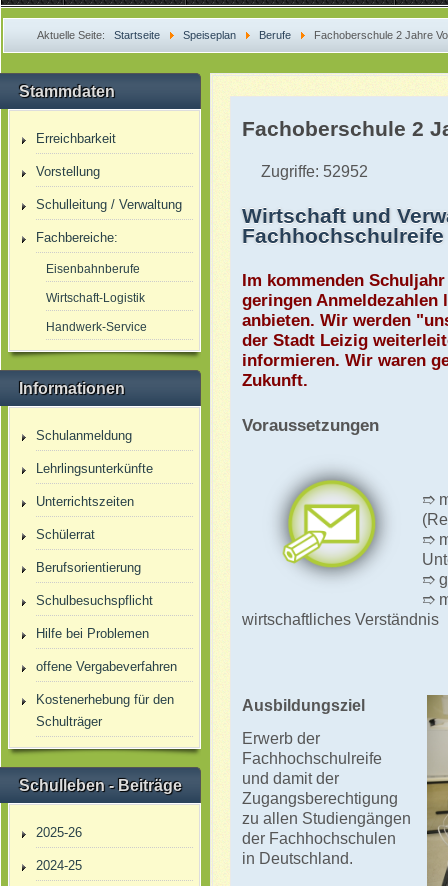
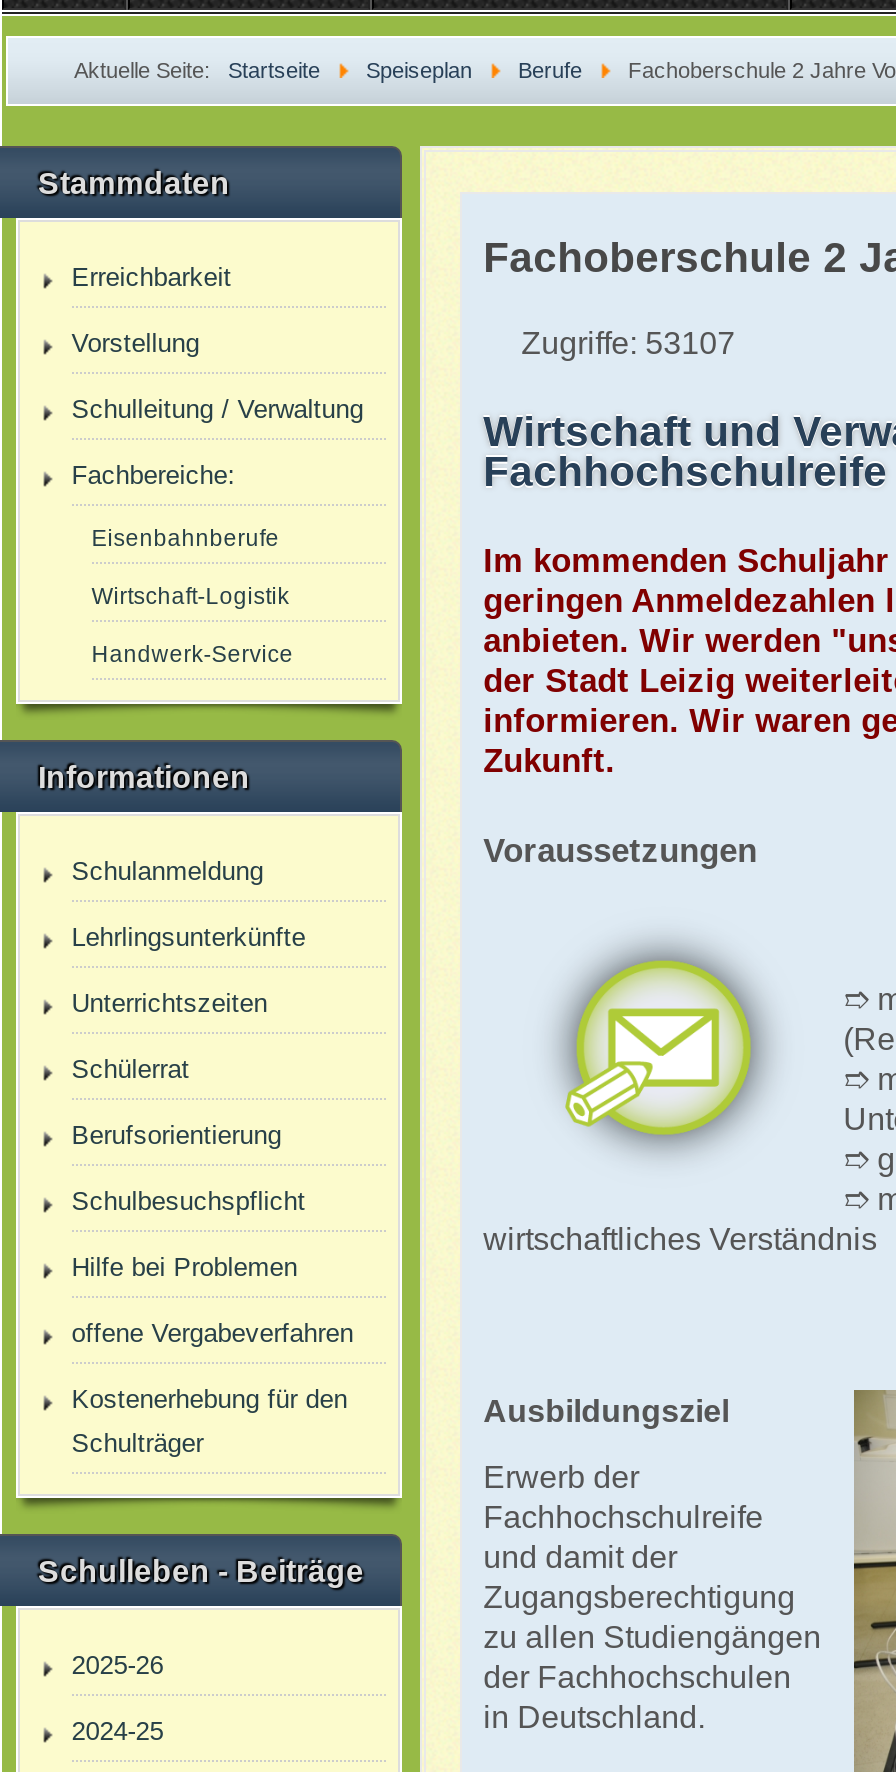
- Zugriffe: 52952
+ Zugriffe: 53107
